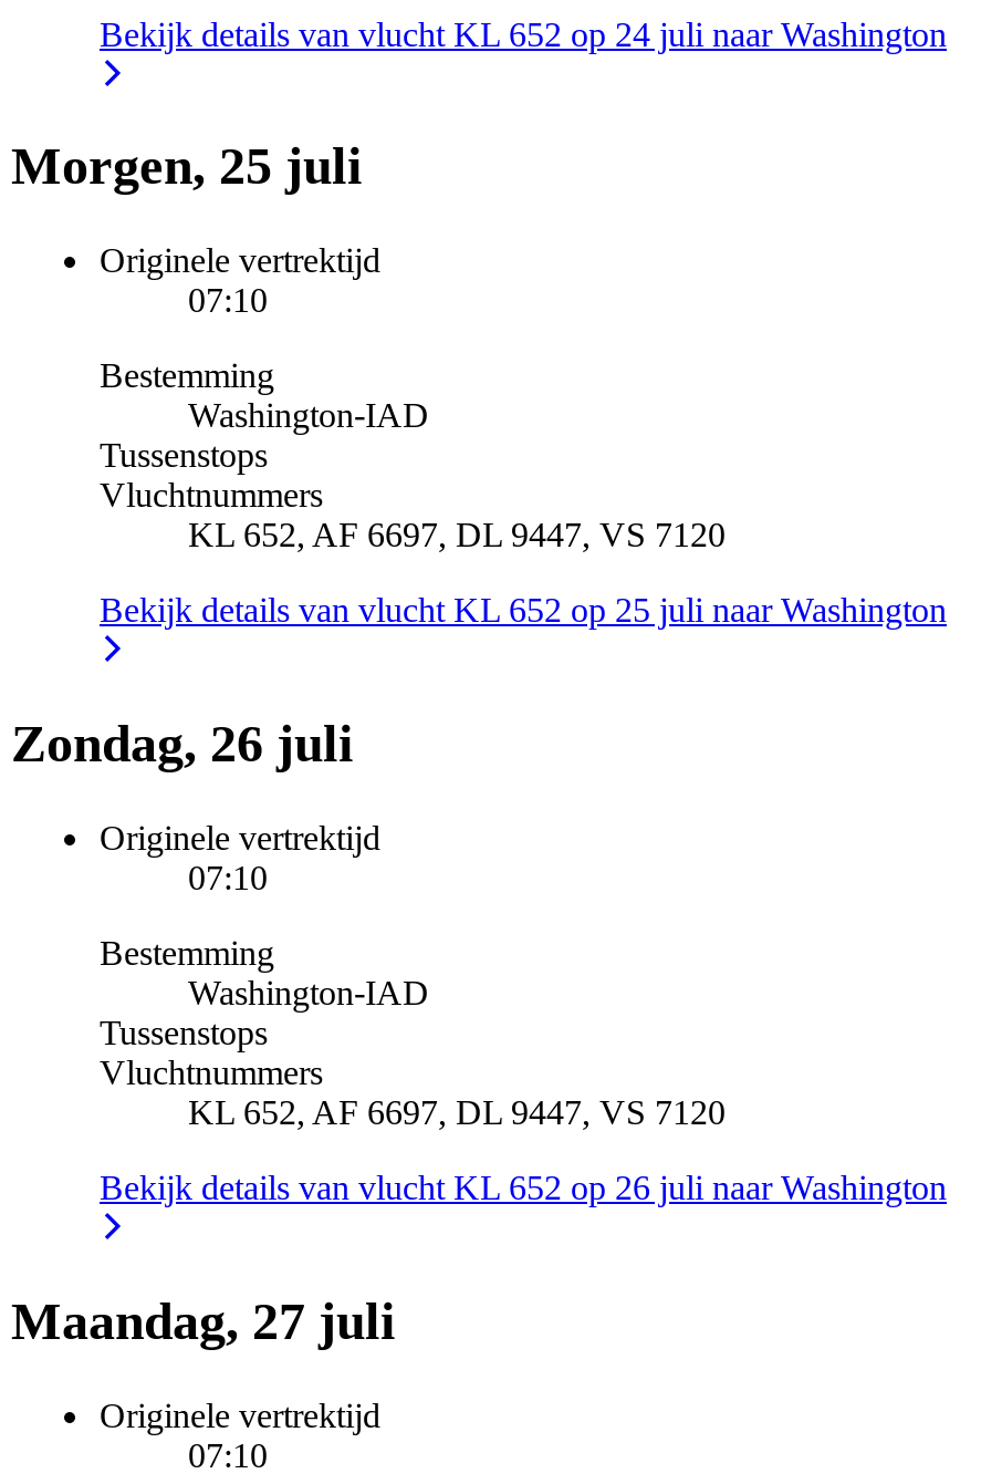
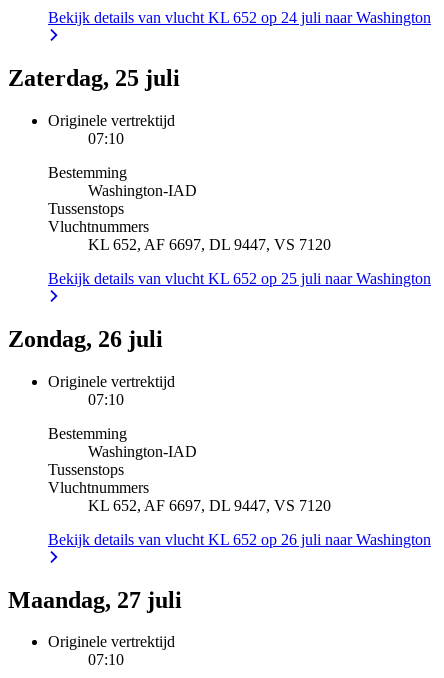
- Morgen, 25 juli
+ Zaterdag, 25 juli
